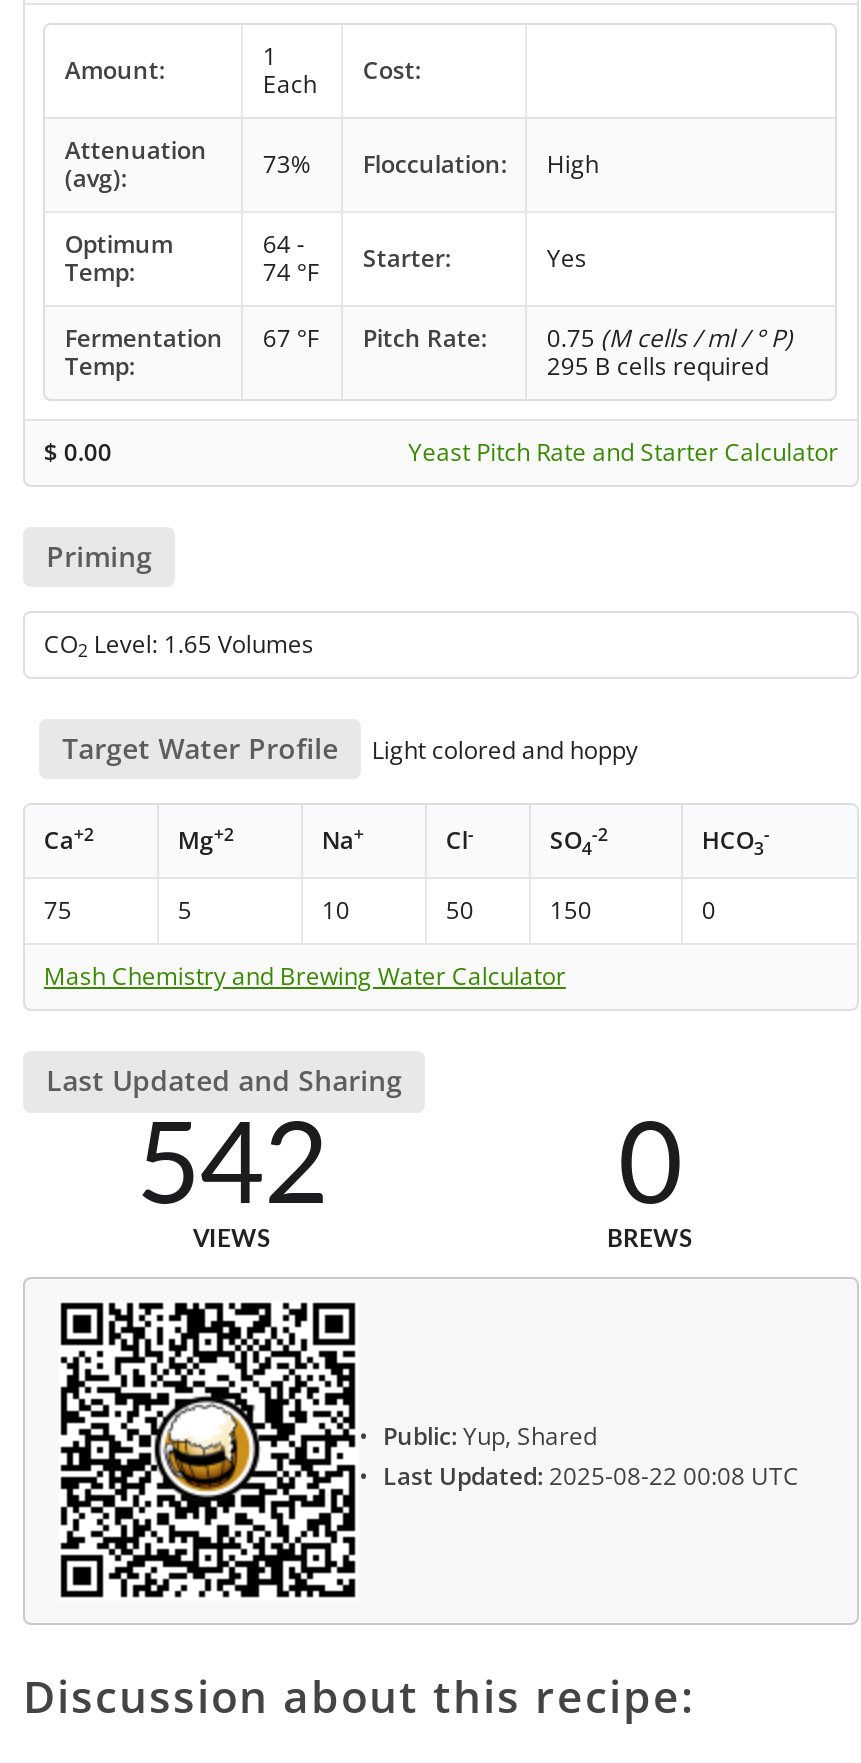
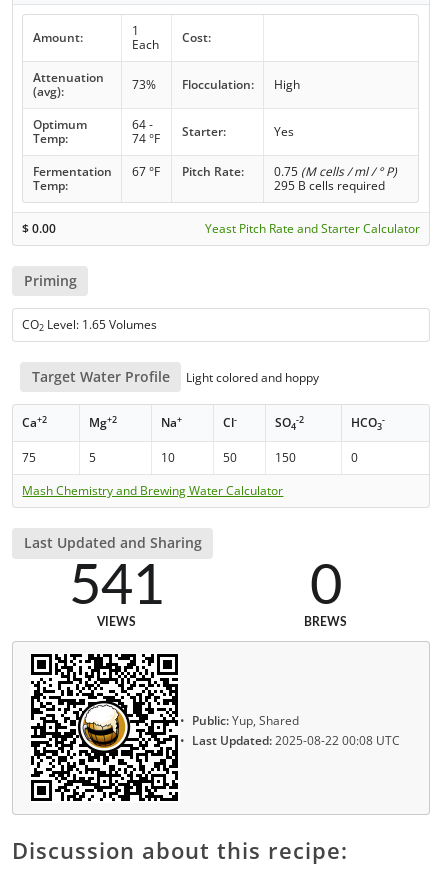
- 542
+ 541
